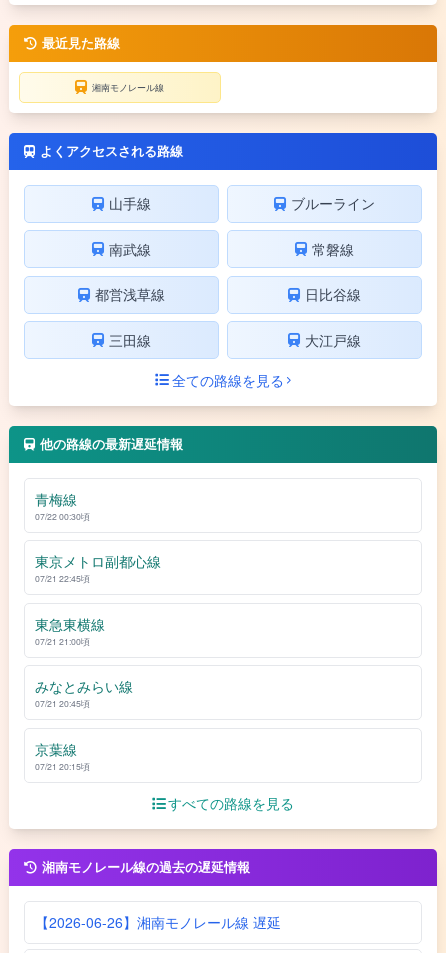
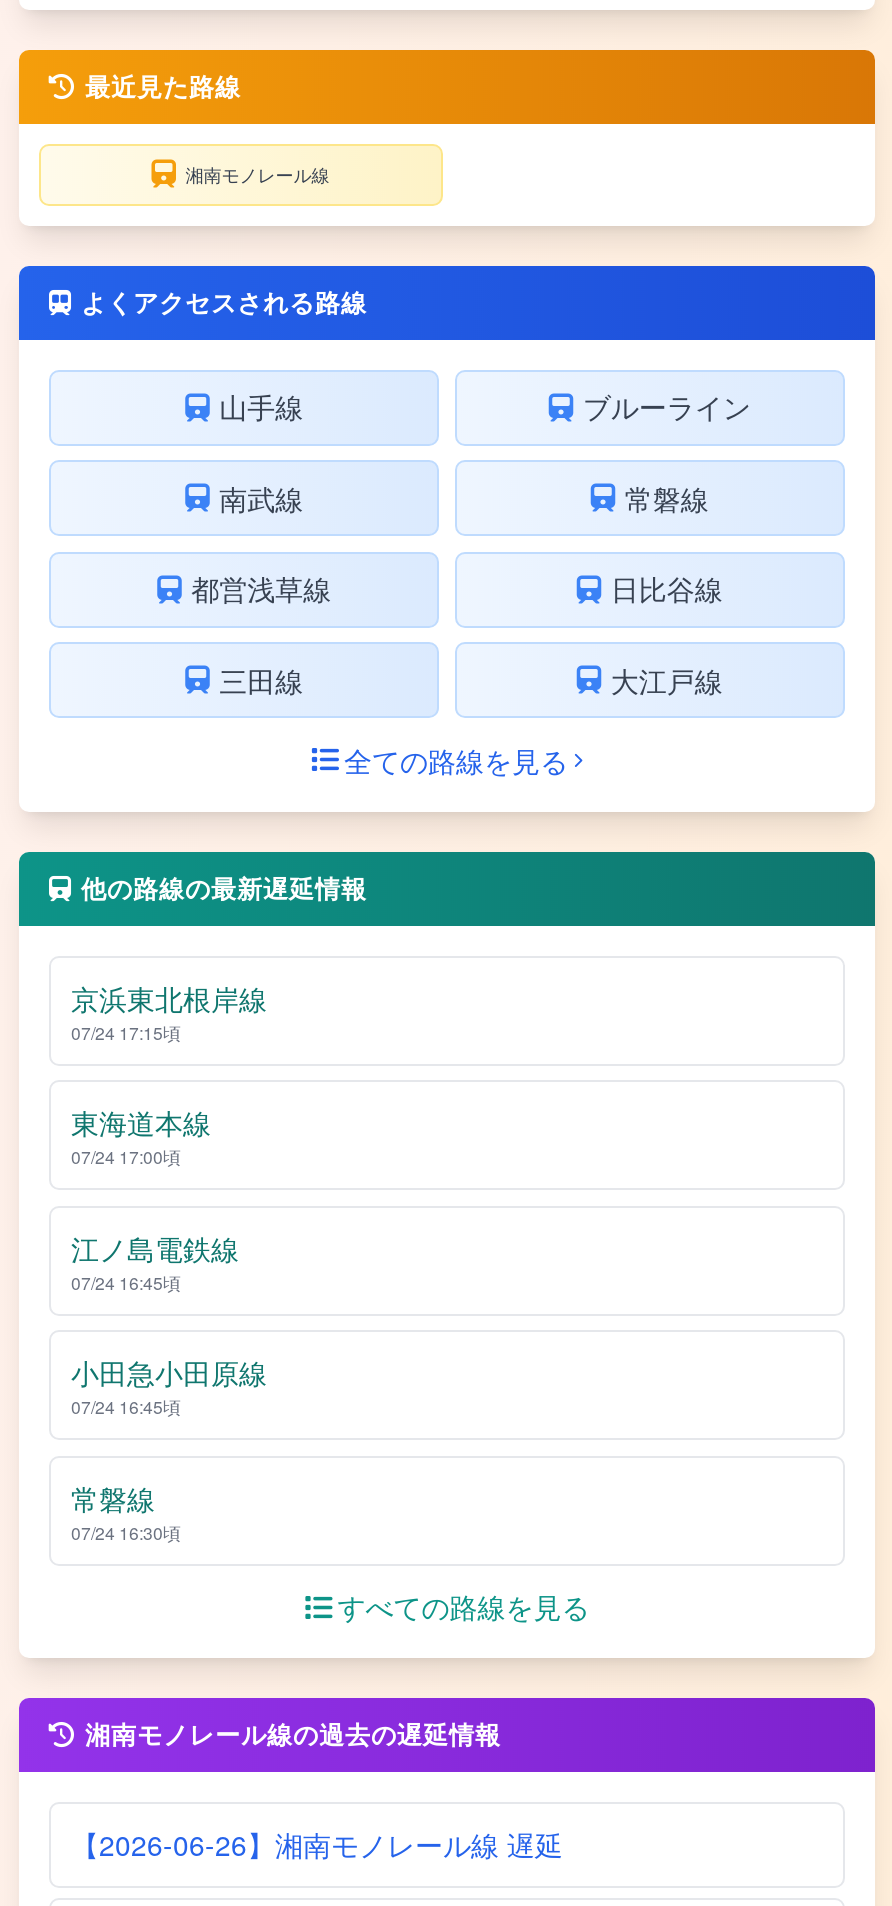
- 青梅線
- 07/22 00:30頃
+ 京浜東北根岸線
+ 07/24 17:15頃

- 東京メトロ副都心線
- 07/21 22:45頃
+ 東海道本線
+ 07/24 17:00頃

- 東急東横線
- 07/21 21:00頃
+ 江ノ島電鉄線
+ 07/24 16:45頃

- みなとみらい線
- 07/21 20:45頃
+ 小田急小田原線
+ 07/24 16:45頃

- 京葉線
- 07/21 20:15頃
+ 常磐線
+ 07/24 16:30頃
